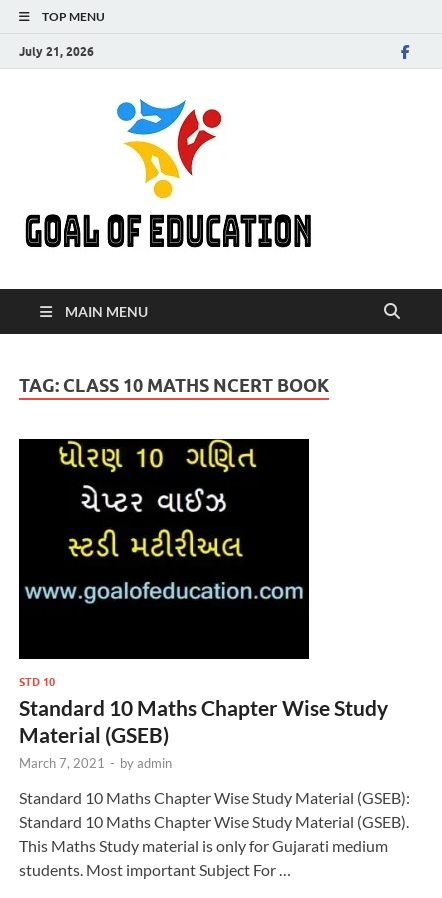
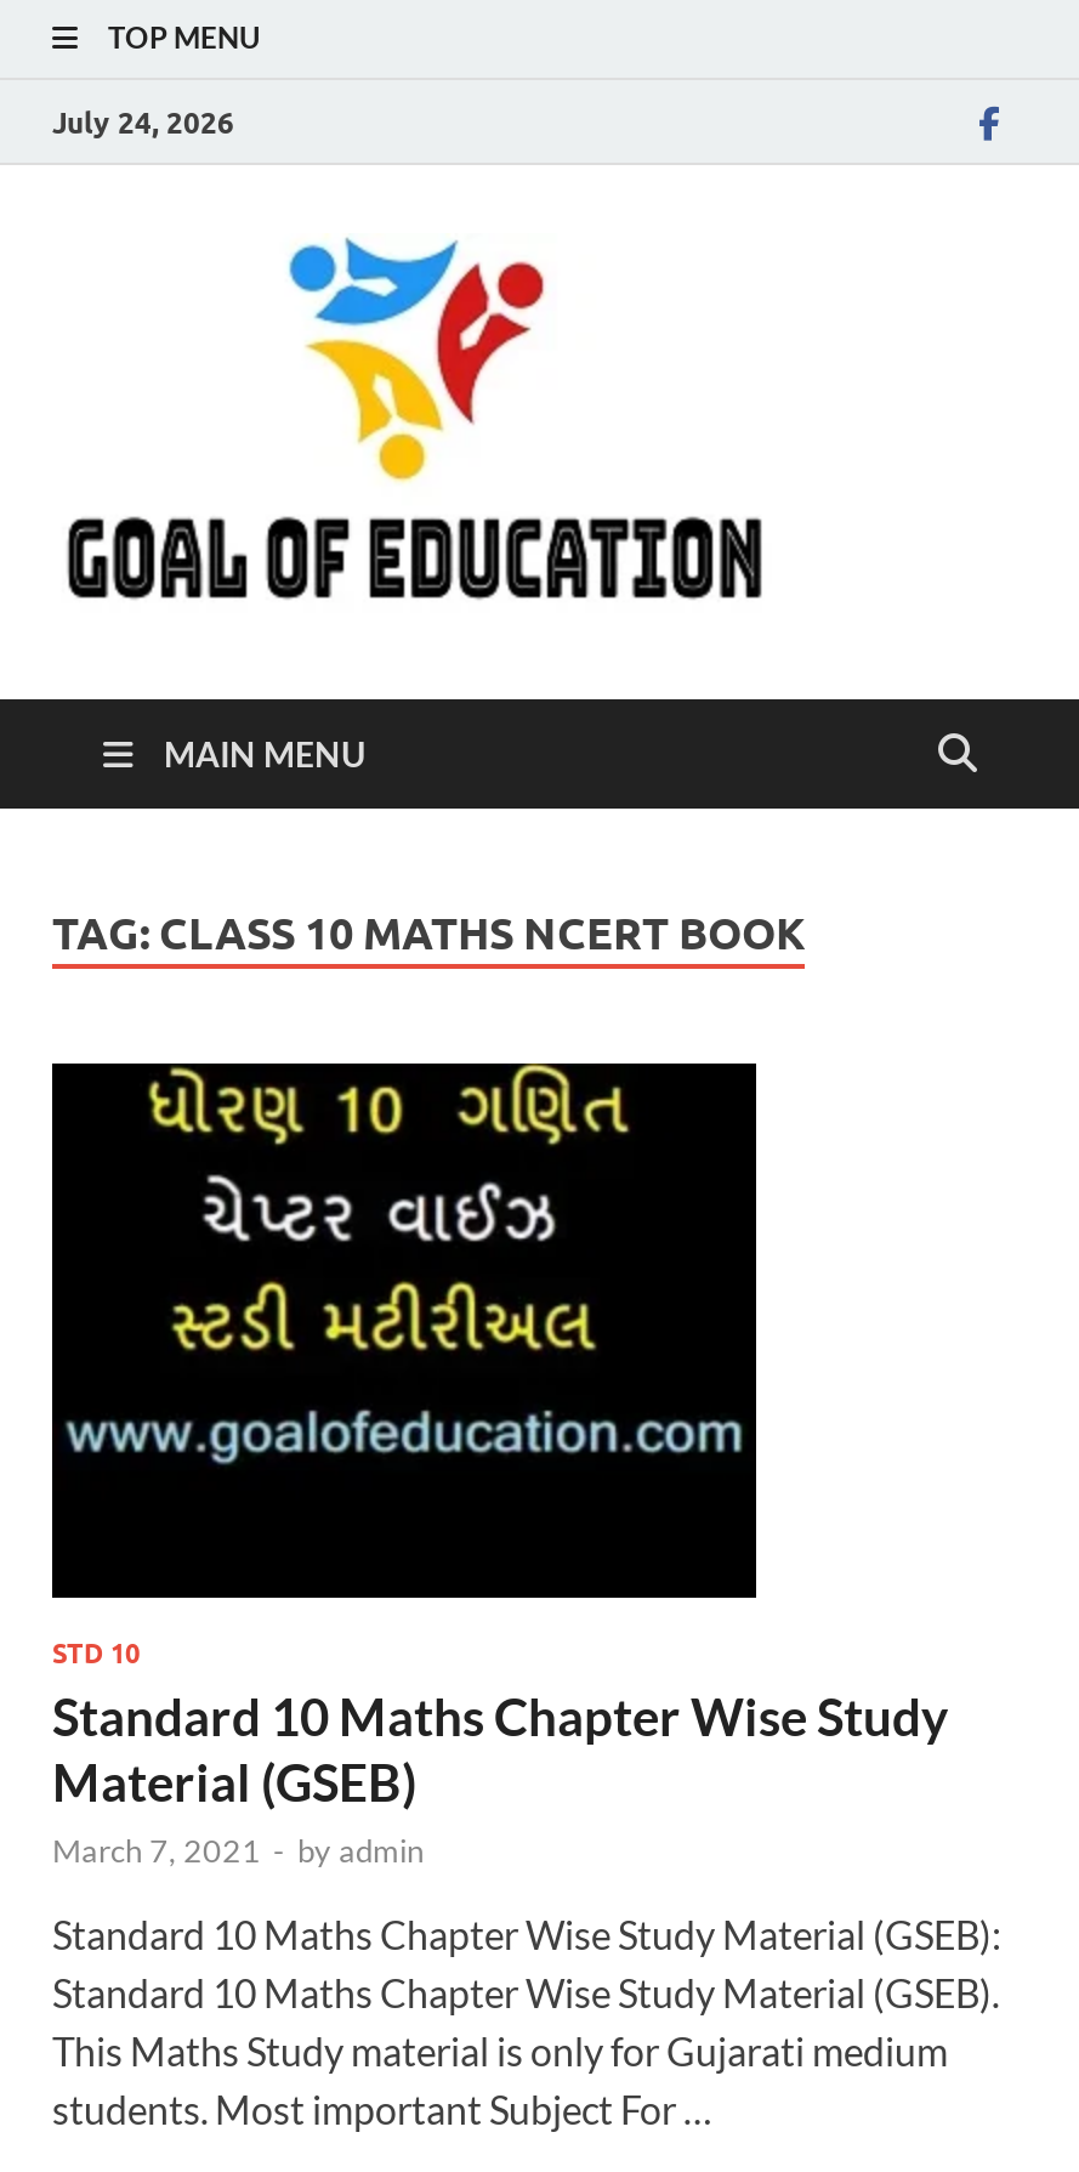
- July 21, 2026
+ July 24, 2026
